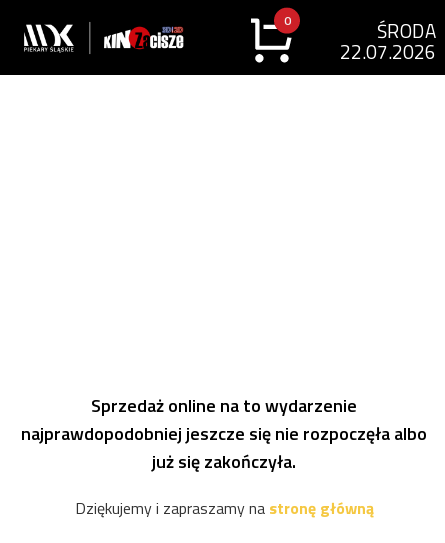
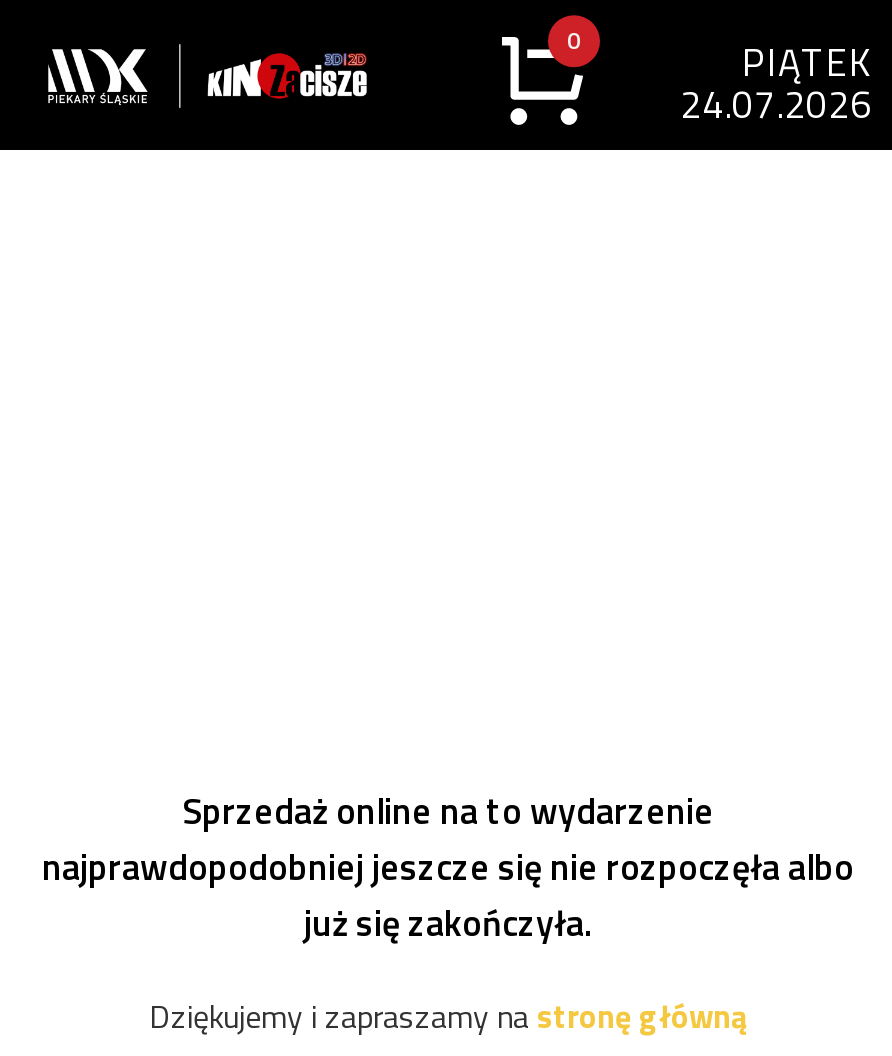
- ŚRODA
- 22.07.2026
+ PIĄTEK
+ 24.07.2026
